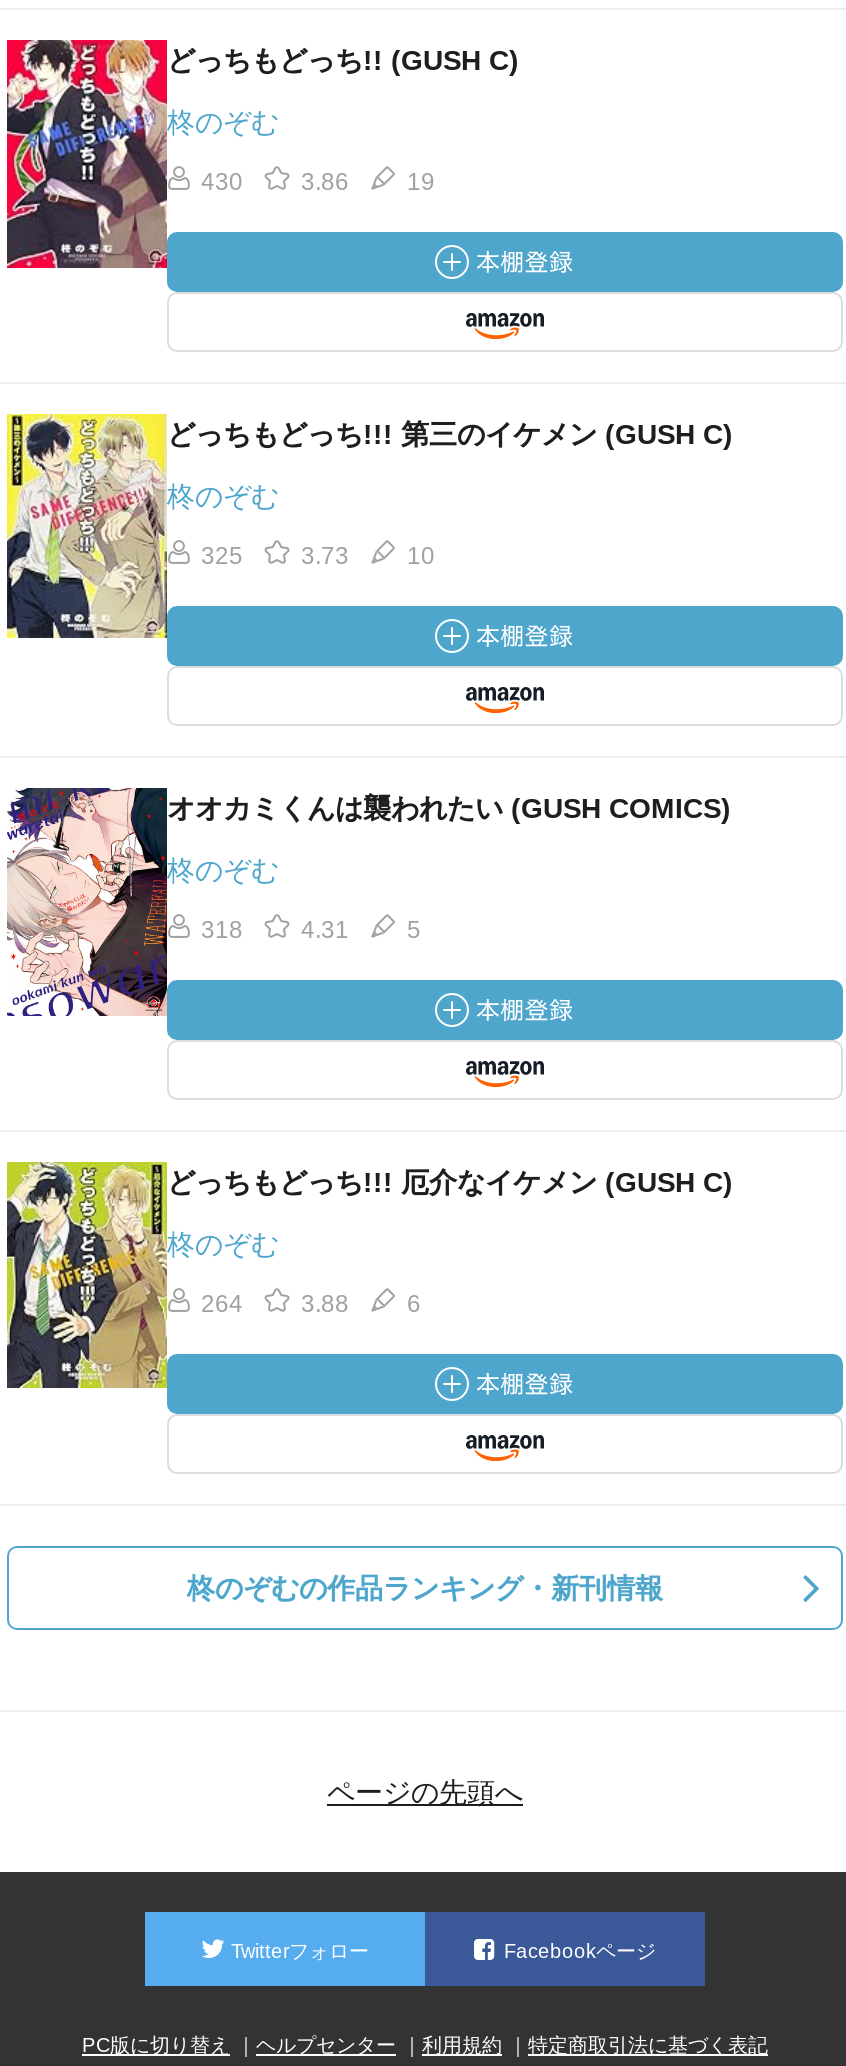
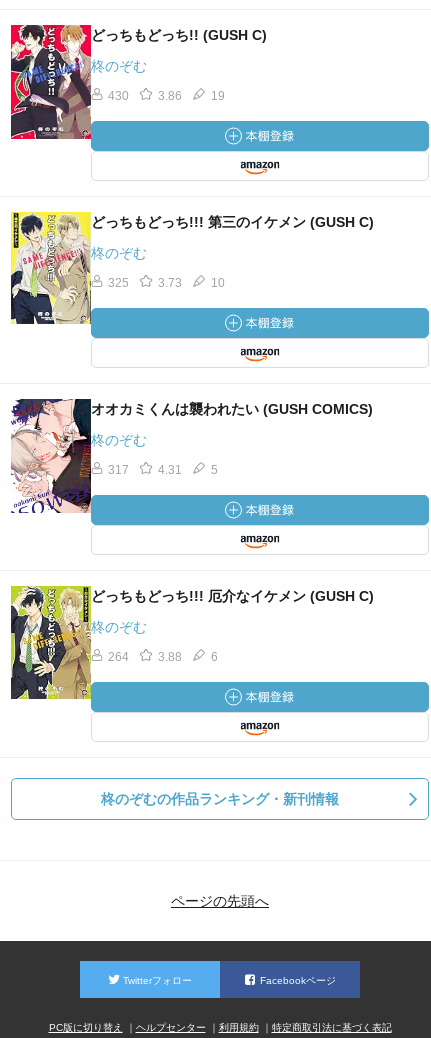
- 318
+ 317
